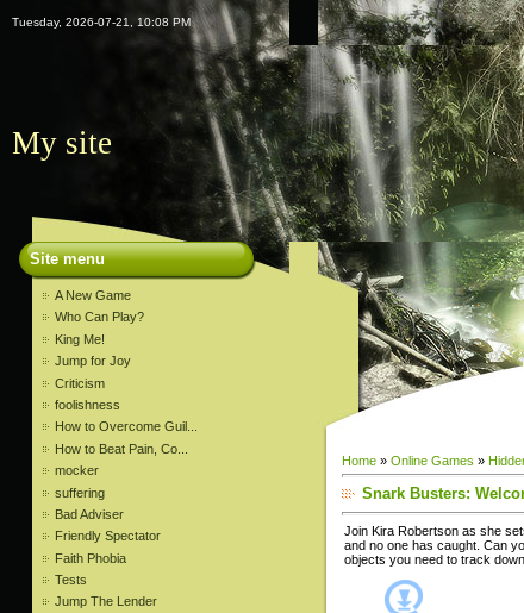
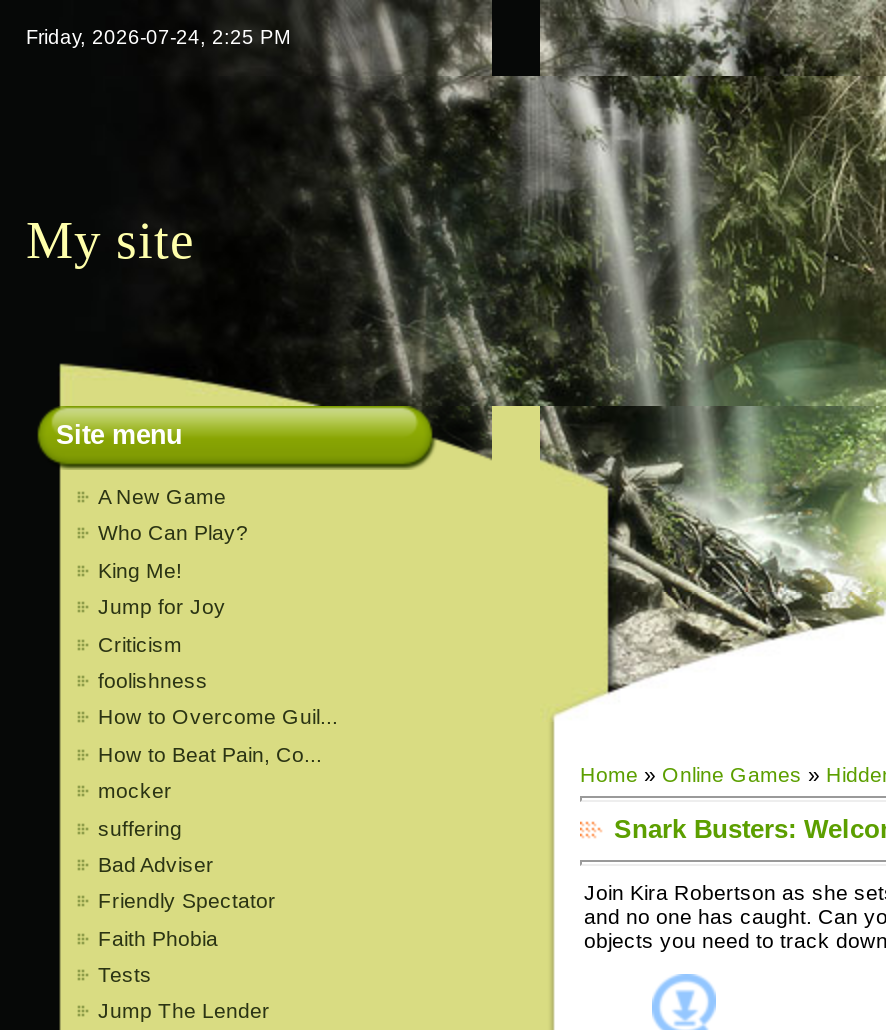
- Tuesday, 2026-07-21, 10:08 PM
+ Friday, 2026-07-24, 2:25 PM
